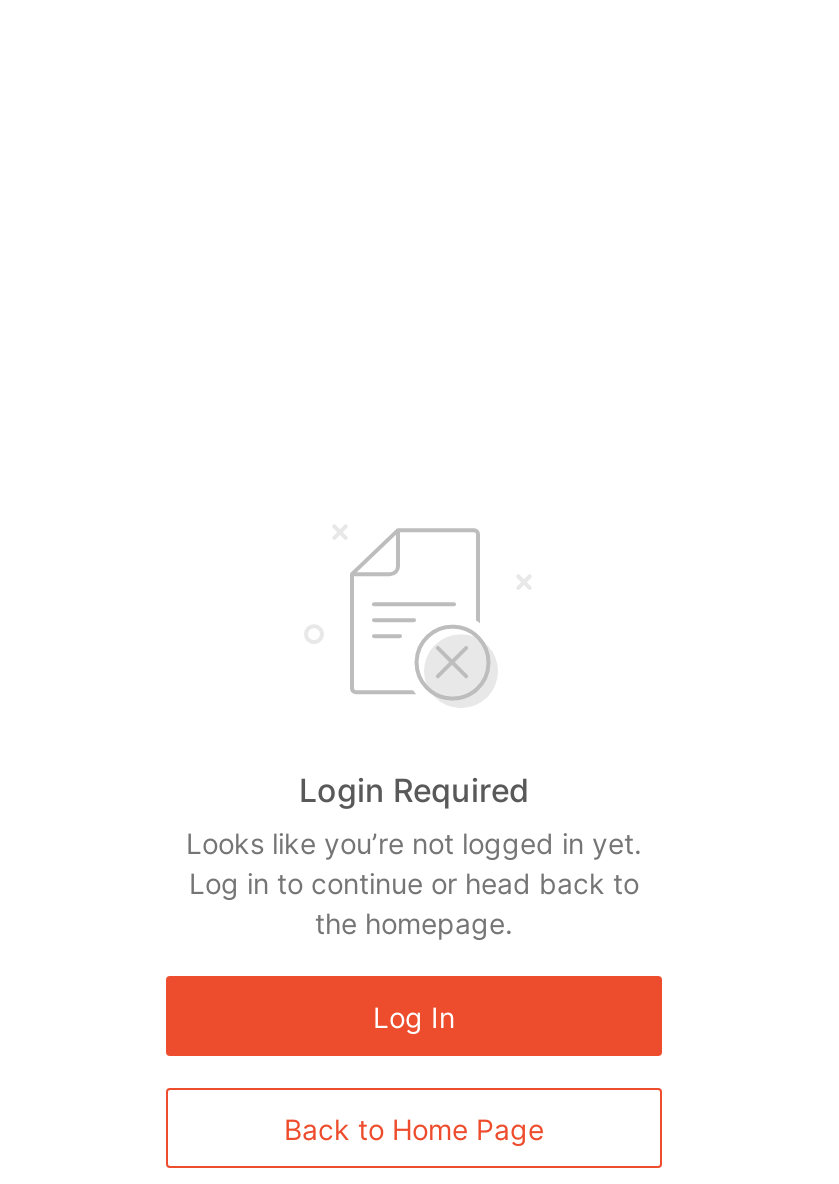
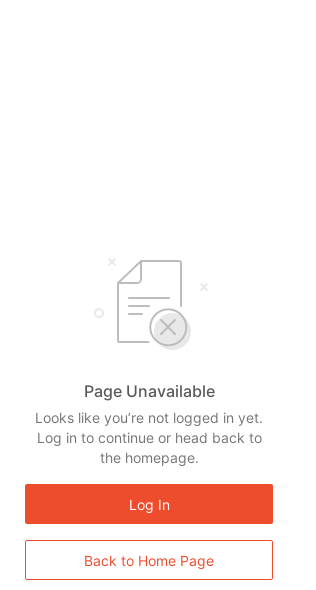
- Login Required
+ Page Unavailable
